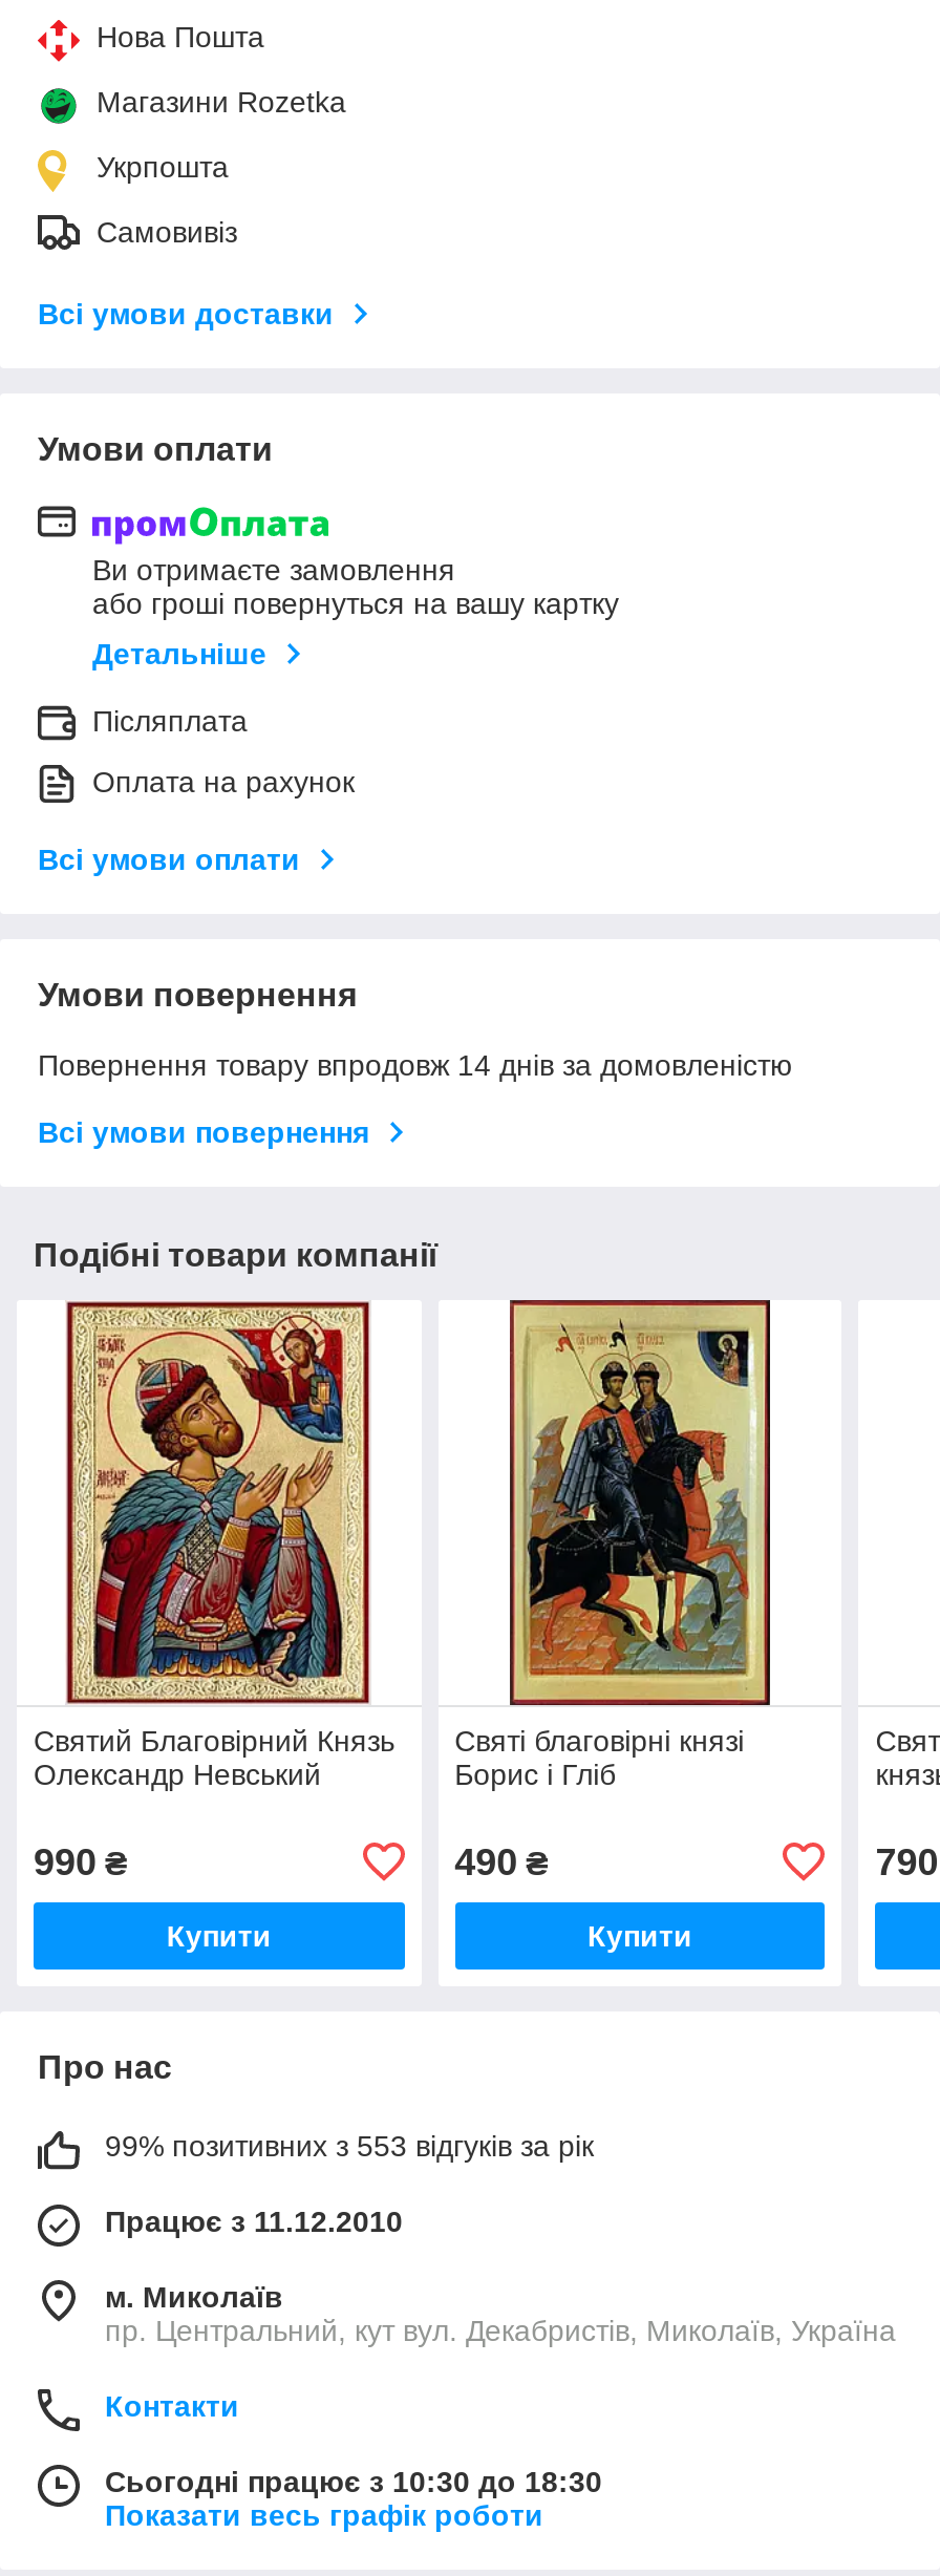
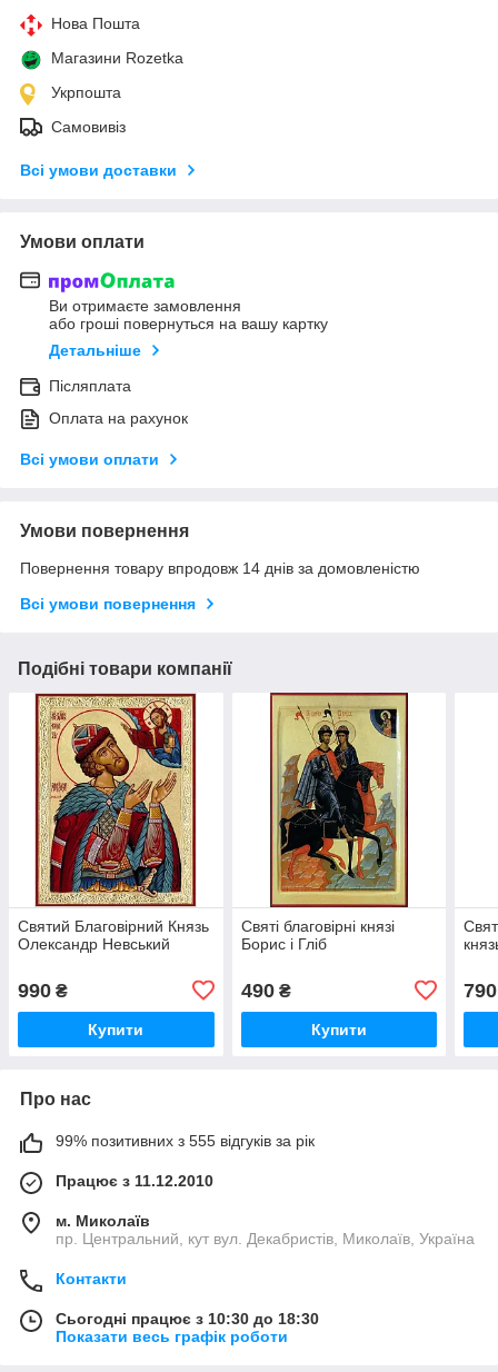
- 99% позитивних з 553 відгуків за рік
+ 99% позитивних з 555 відгуків за рік
